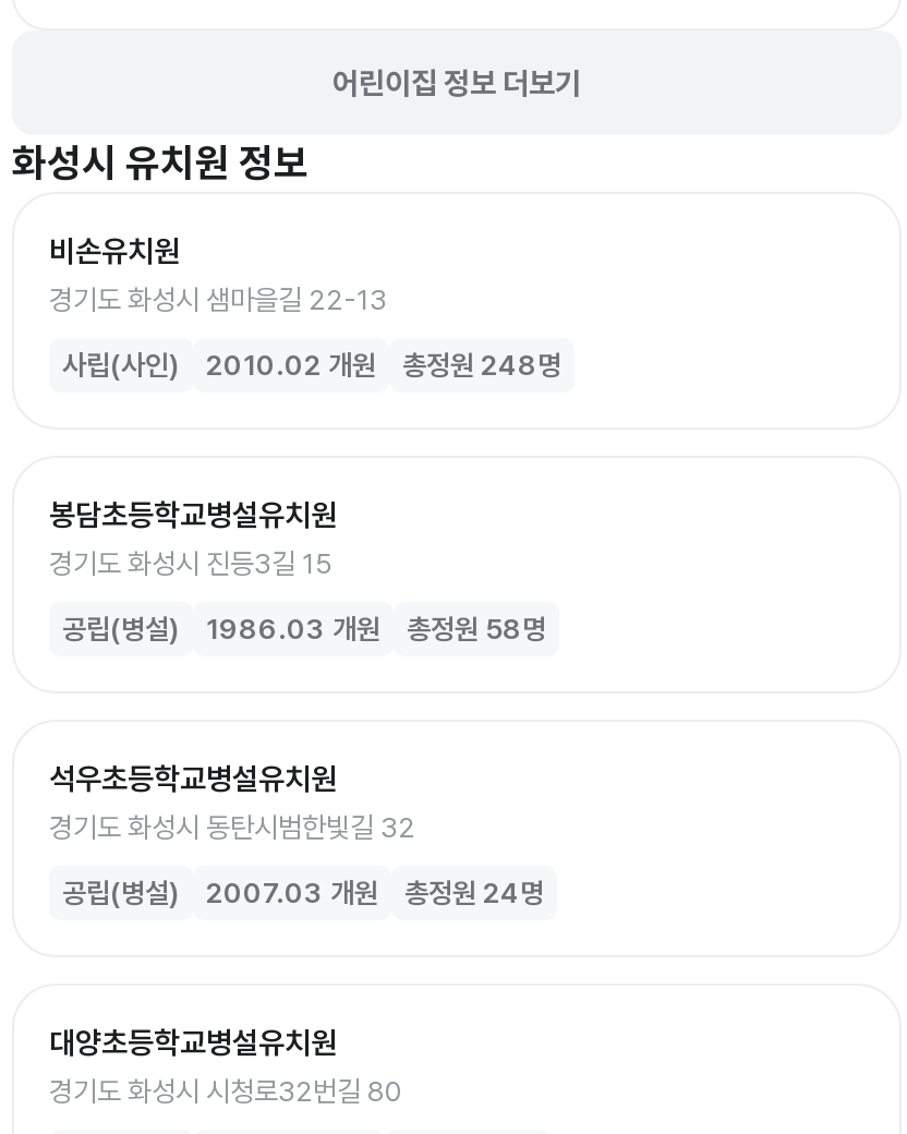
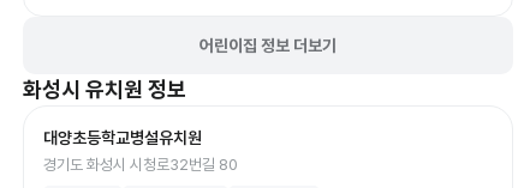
- 비손유치원
- 경기도 화성시 샘마을길 22-13
- 사립(사인)
- 2010.02 개원
- 총정원 248명

- 봉담초등학교병설유치원
- 경기도 화성시 진등3길 15
- 공립(병설)
- 1986.03 개원
- 총정원 58명

- 석우초등학교병설유치원
- 경기도 화성시 동탄시범한빛길 32
- 공립(병설)
- 2007.03 개원
- 총정원 24명
